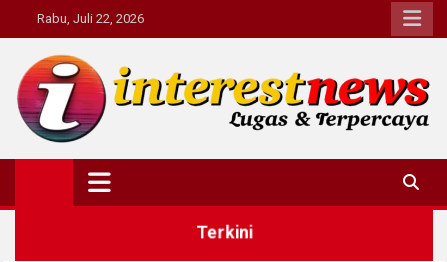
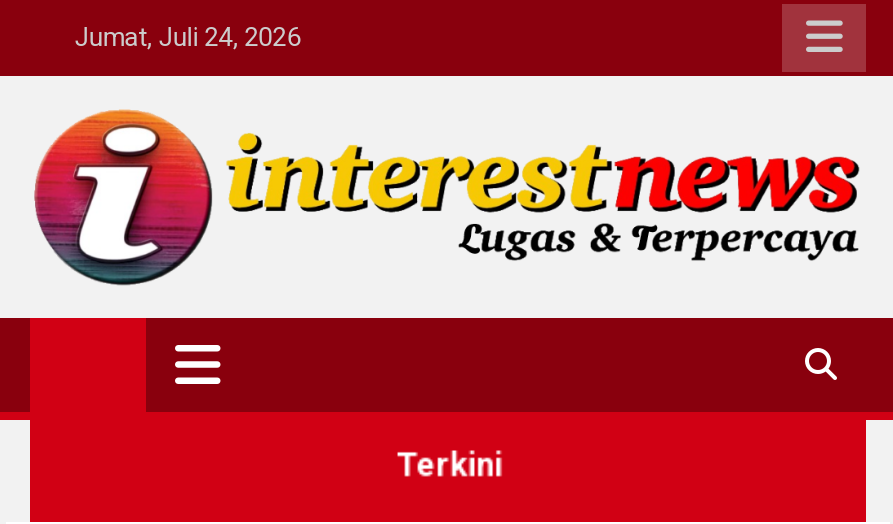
- Rabu, Juli 22, 2026
+ Jumat, Juli 24, 2026
